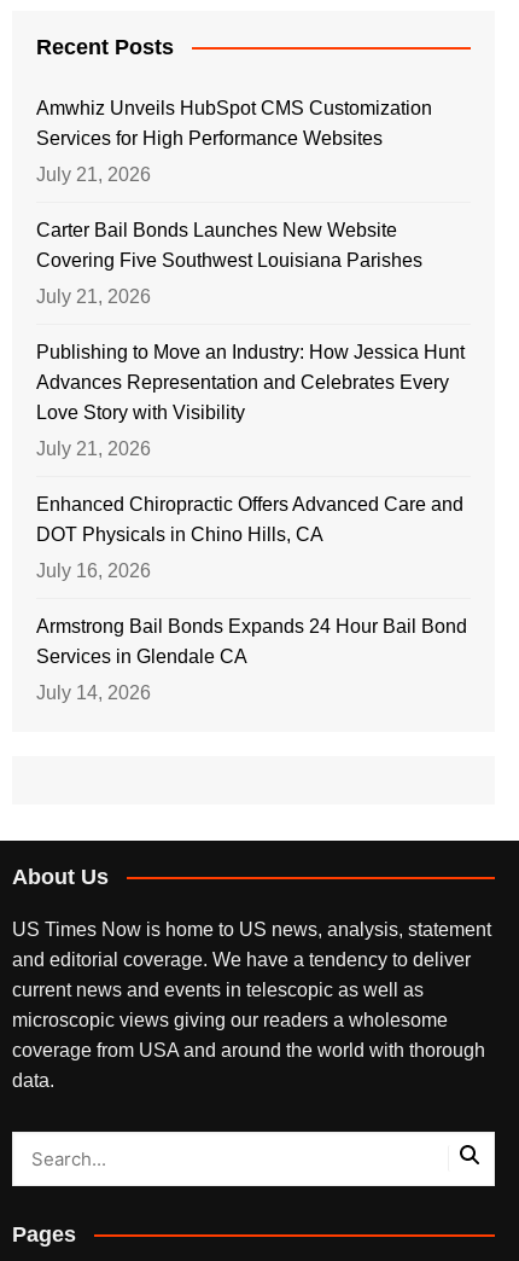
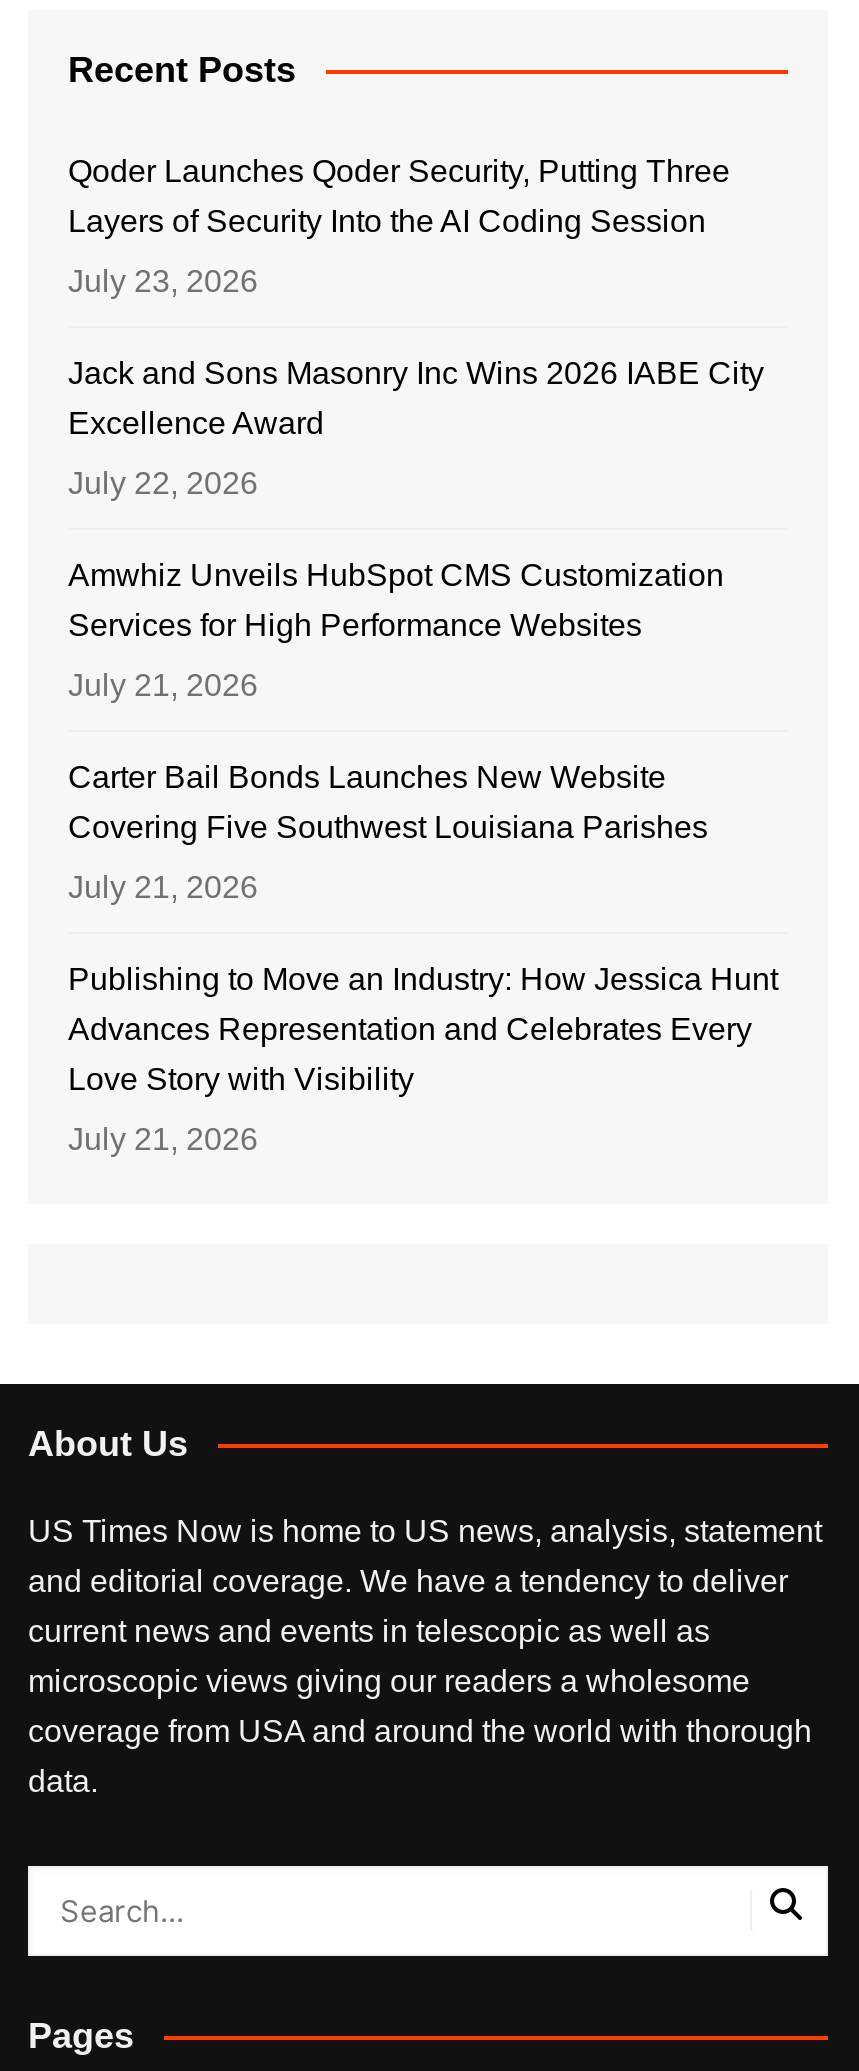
+ Qoder Launches Qoder Security, Putting Three
+ Layers of Security Into the AI Coding Session
+ July 23, 2026
+ Jack and Sons Masonry Inc Wins 2026 IABE City
+ Excellence Award
+ July 22, 2026

moved down: Amwhiz Unveils HubSpot CMS Customization | Services for High Performance Websites | July 21, 2026 | ... | Love Story with Visibility | July 21, 2026

- Enhanced Chiropractic Offers Advanced Care and
- DOT Physicals in Chino Hills, CA
- July 16, 2026
- Armstrong Bail Bonds Expands 24 Hour Bail Bond
- Services in Glendale CA
- July 14, 2026
